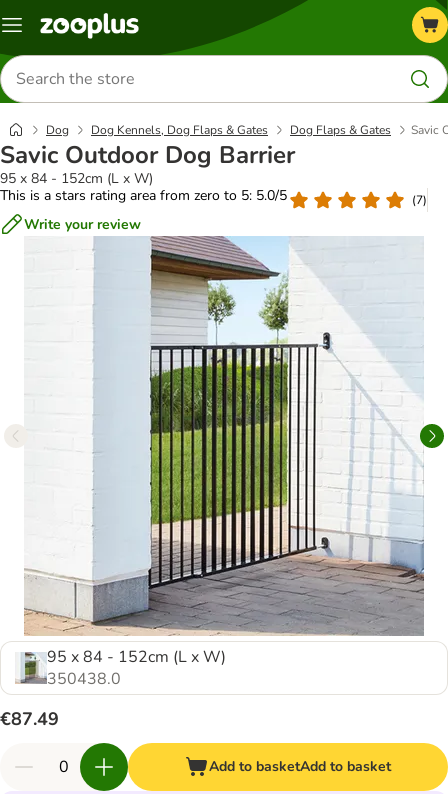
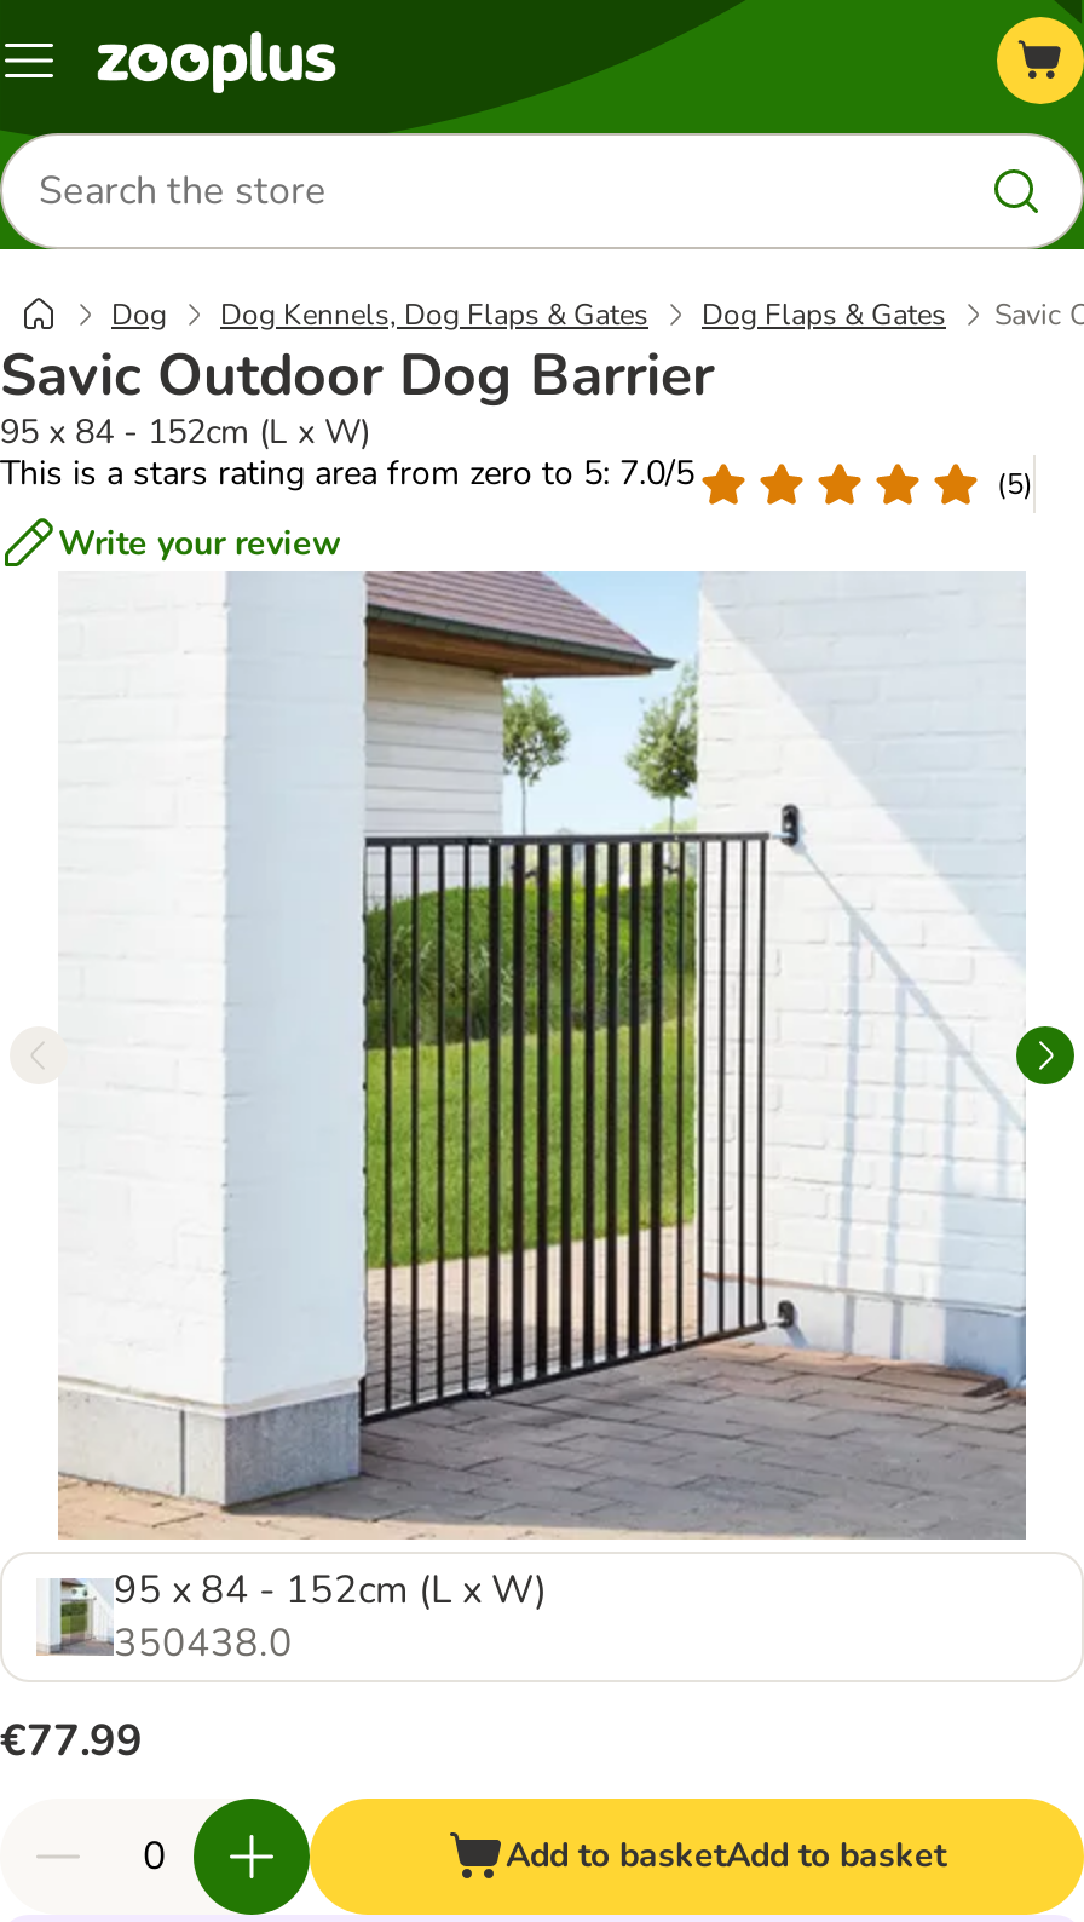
- This is a stars rating area from zero to 5: 5.0/5
+ This is a stars rating area from zero to 5: 7.0/5

- (7)
+ (5)

- €87.49
+ €77.99
